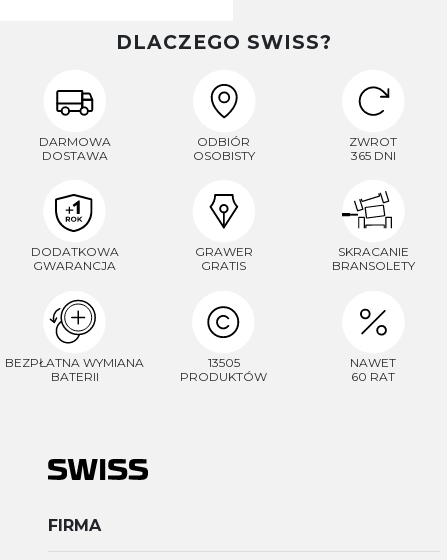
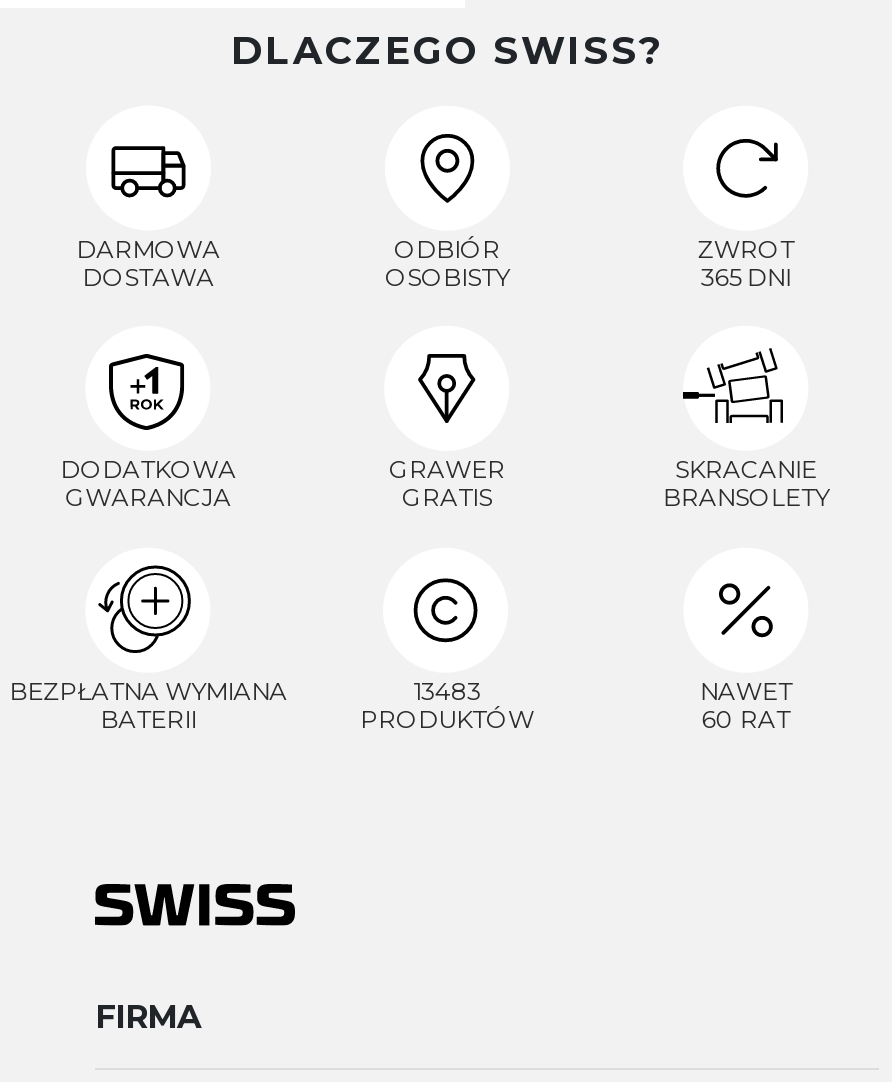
- 13505
+ 13483
